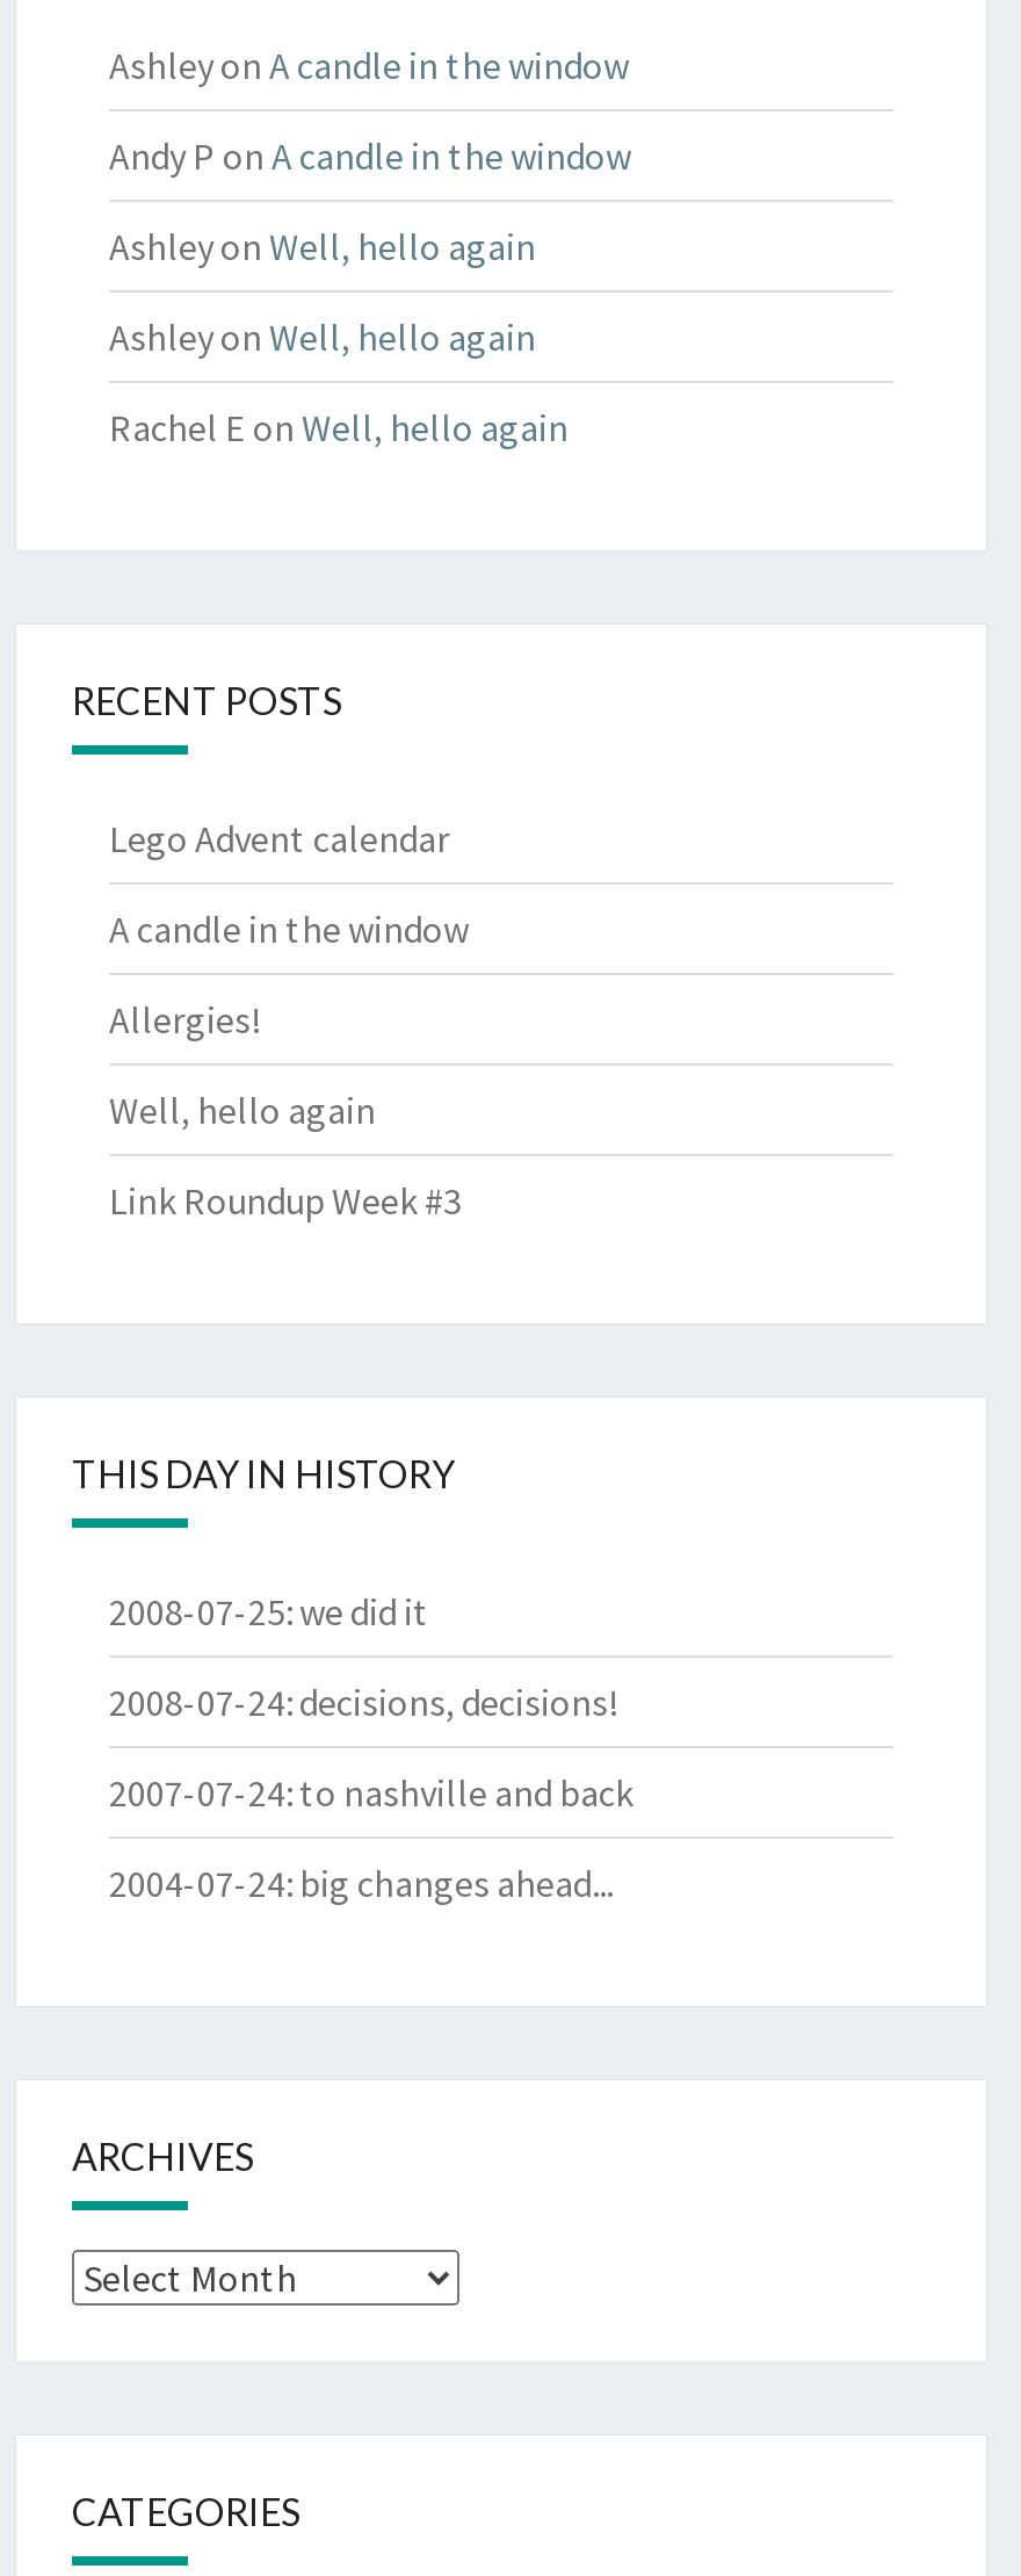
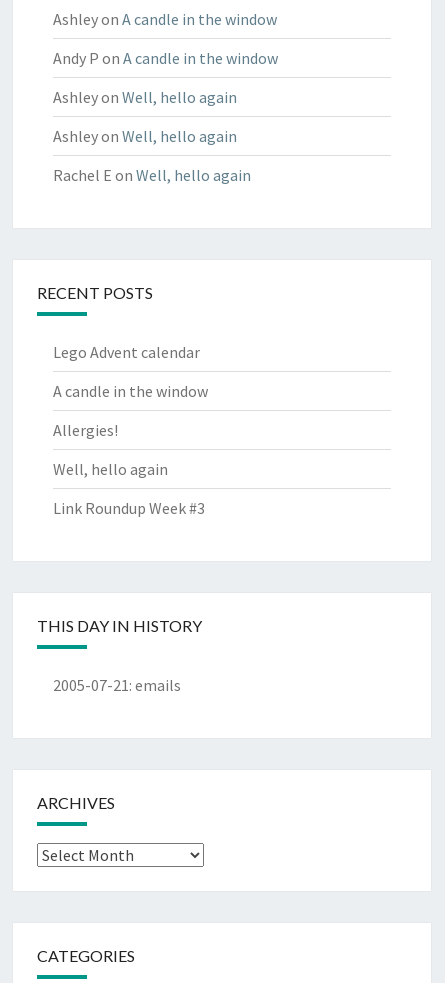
- 2008-07-25: we did it
- 2008-07-24: decisions, decisions!
- 2007-07-24: to nashville and back
- 2004-07-24: big changes ahead...
+ 2005-07-21: emails
